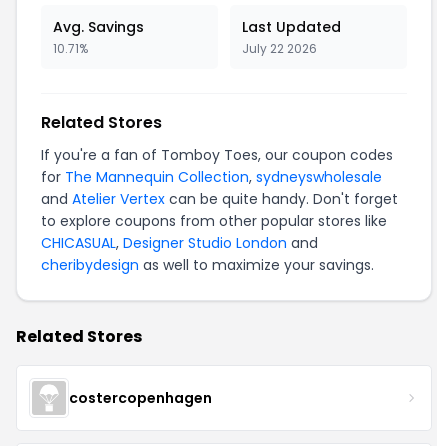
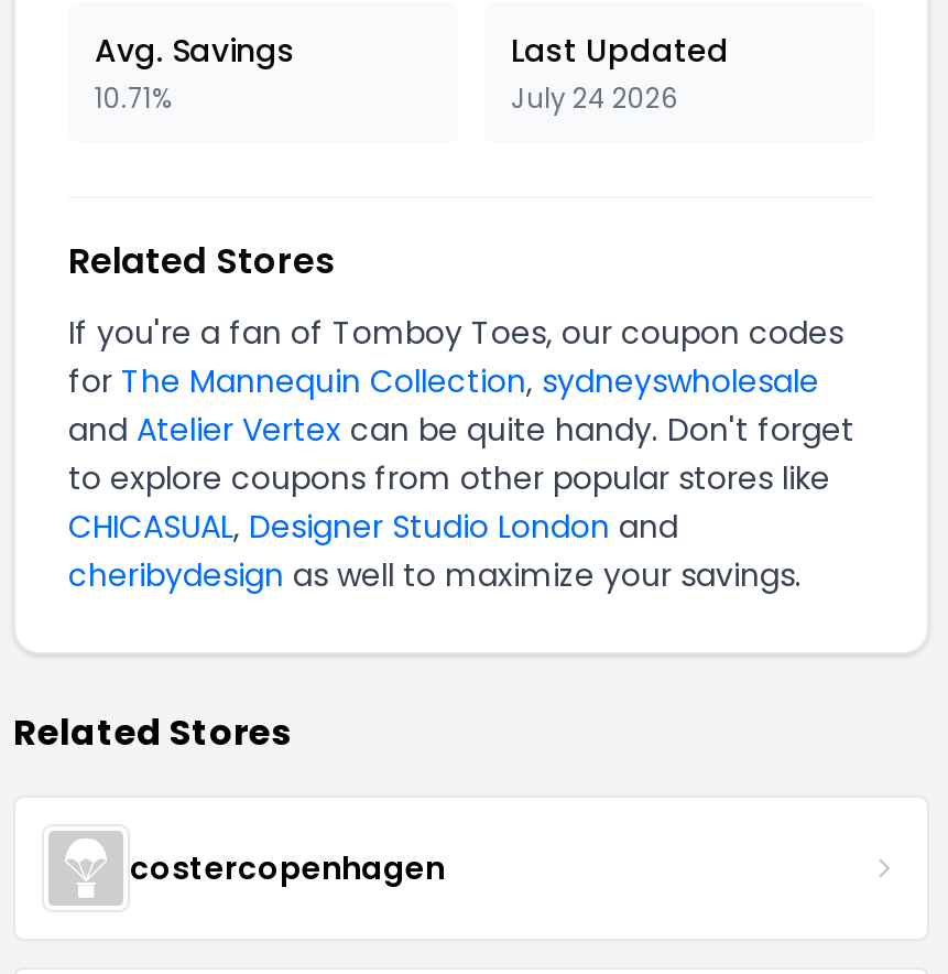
- July 22 2026
+ July 24 2026
